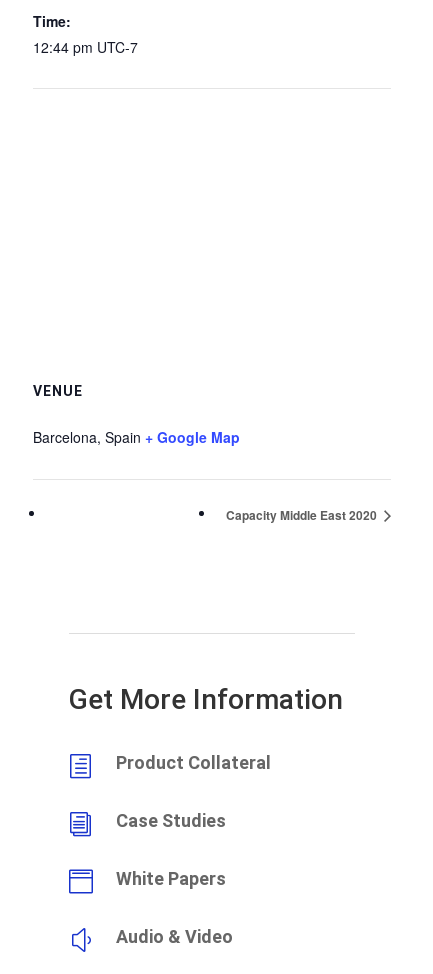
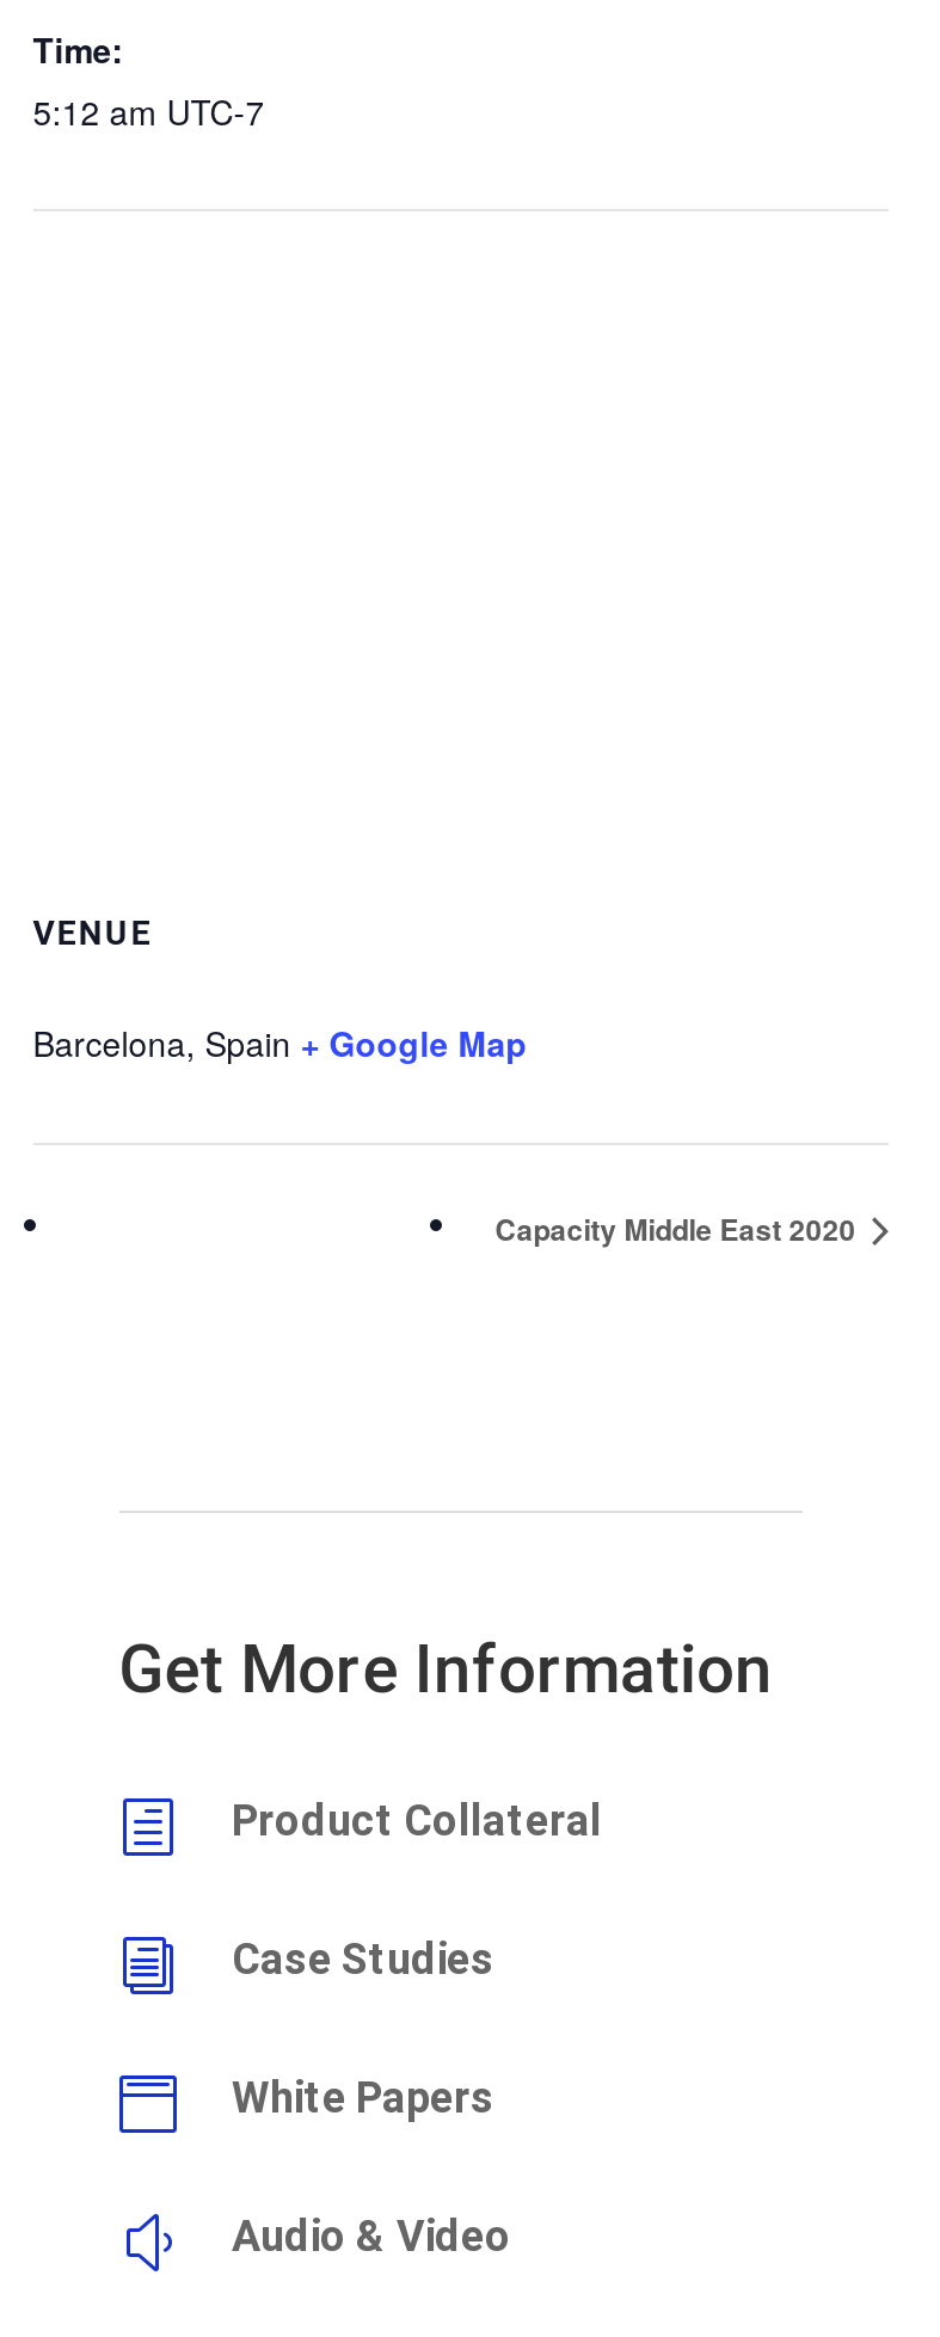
- 12:44 pm UTC-7
+ 5:12 am UTC-7
